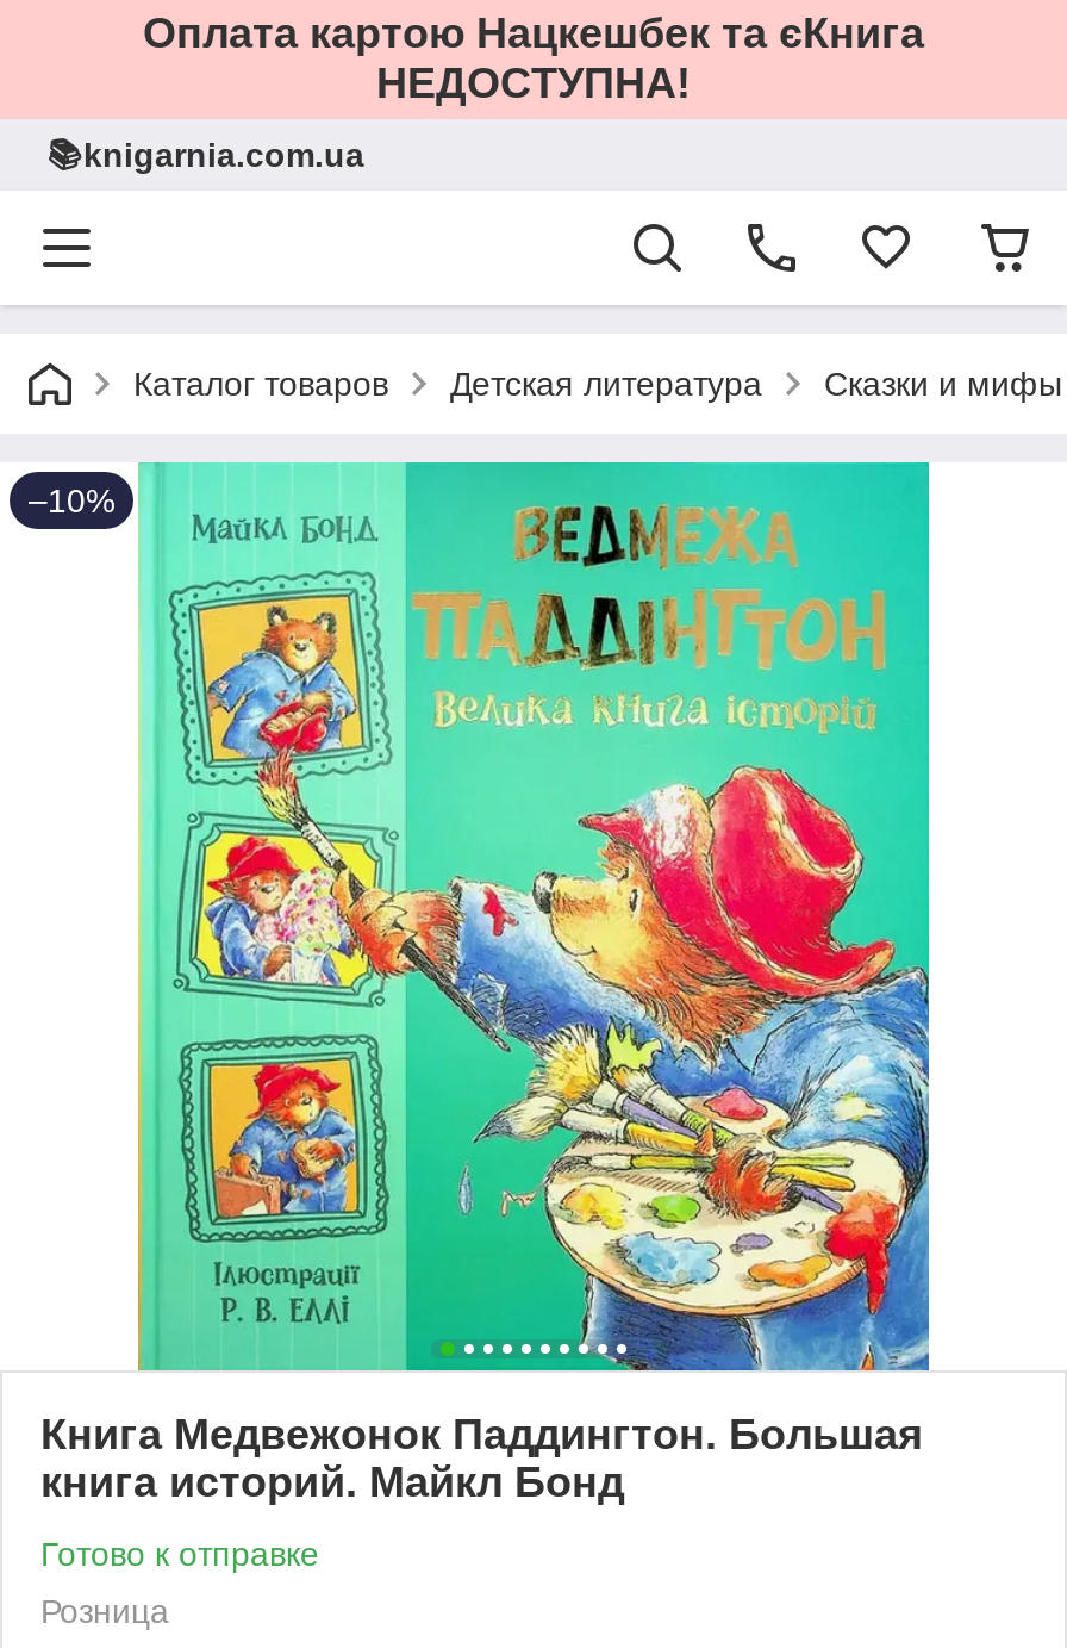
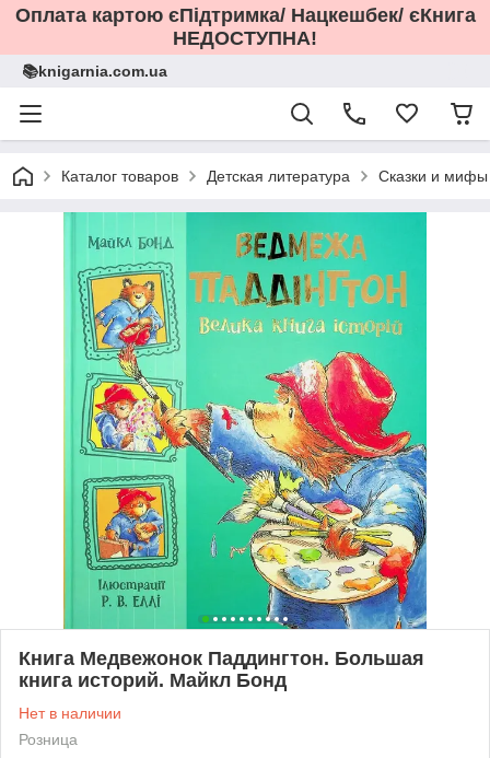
- Оплата картою Нацкешбек та єКнига
+ Оплата картою єПідтримка/ Нацкешбек/ єКнига

- –10%

- Готово к отправке
+ Нет в наличии
